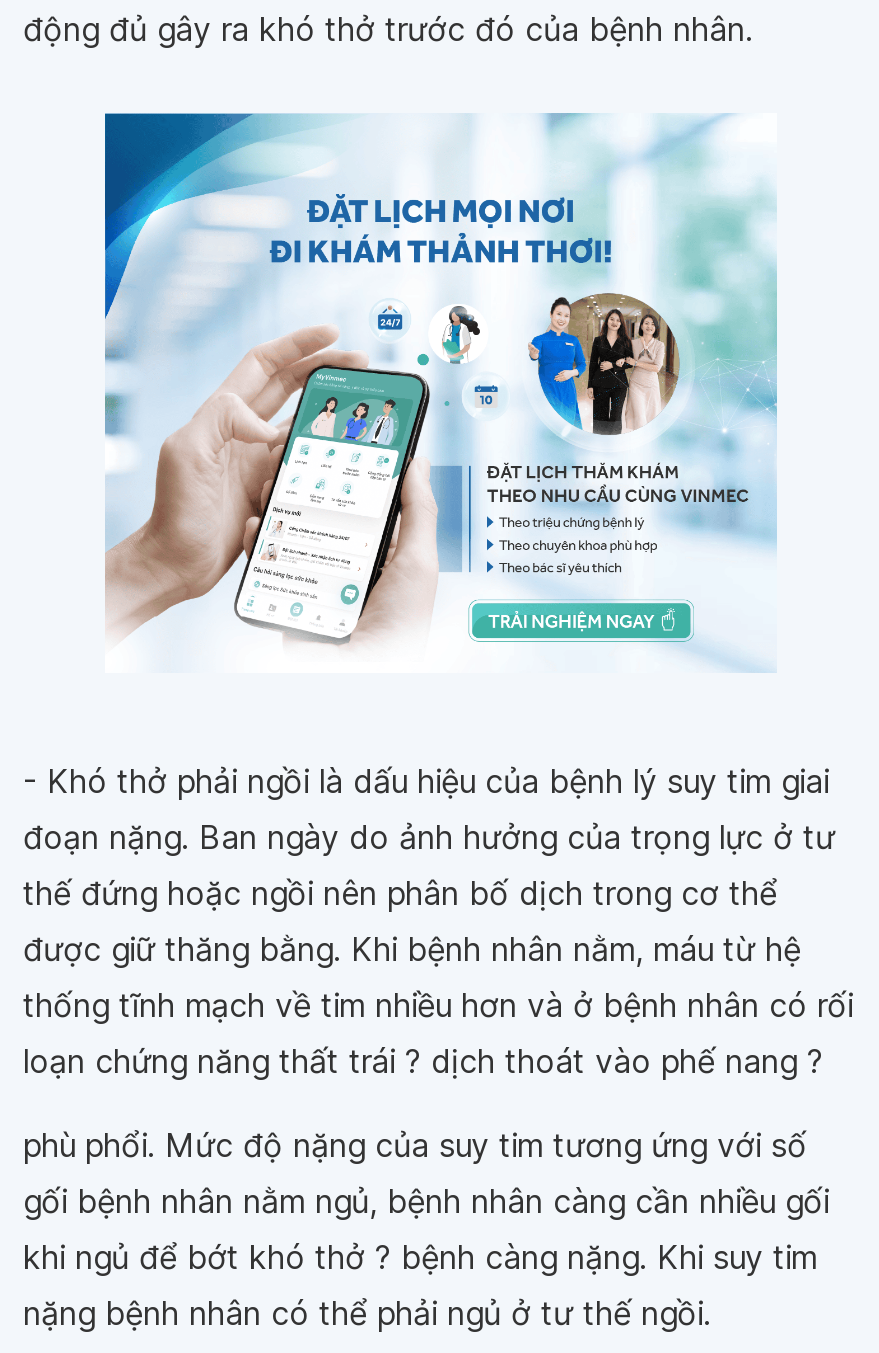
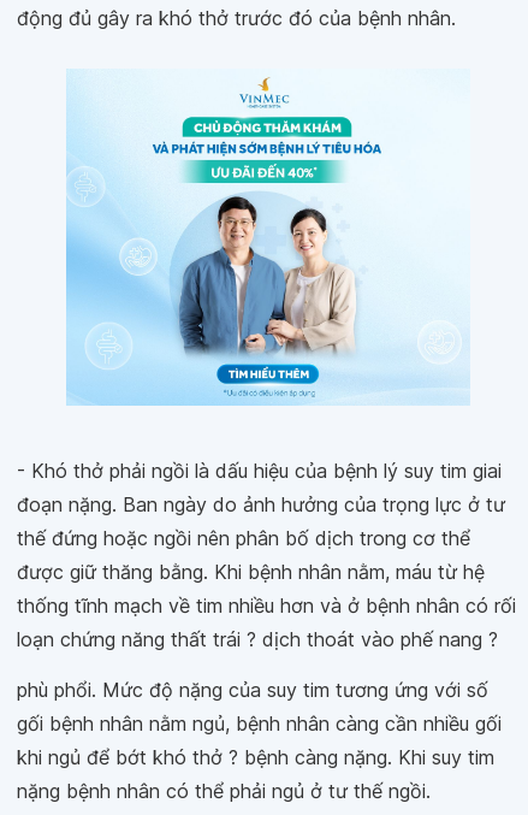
- [image]
+ [image]
